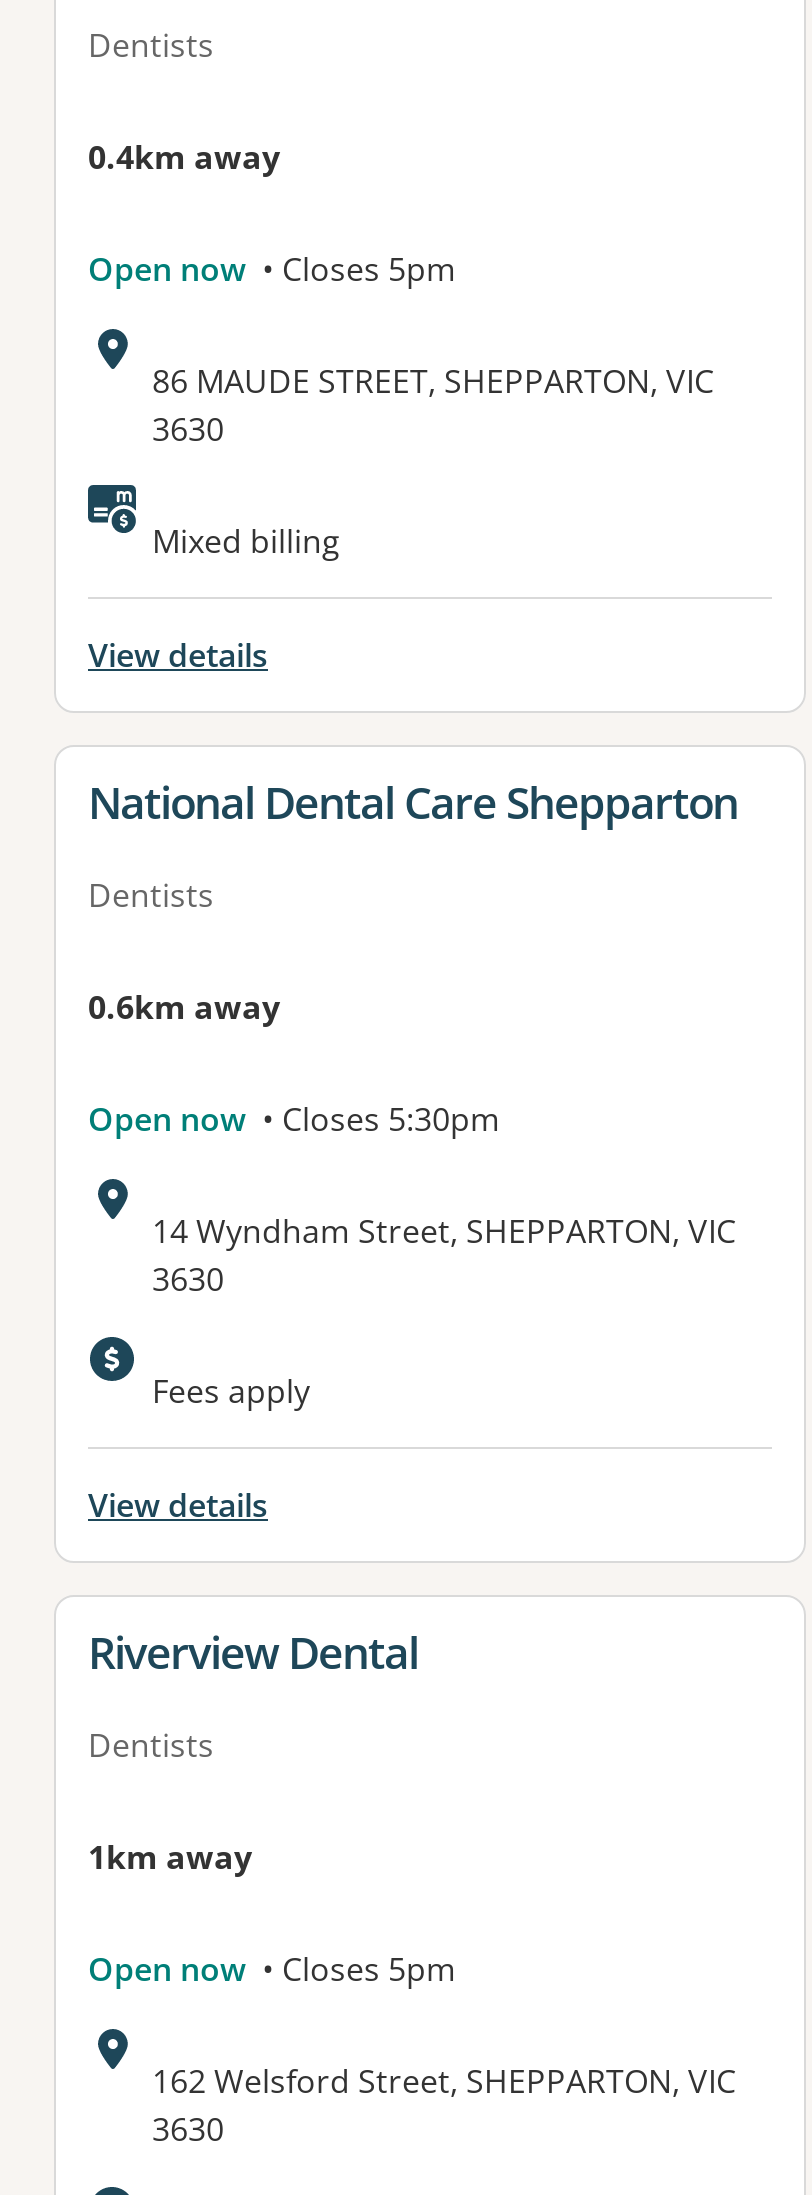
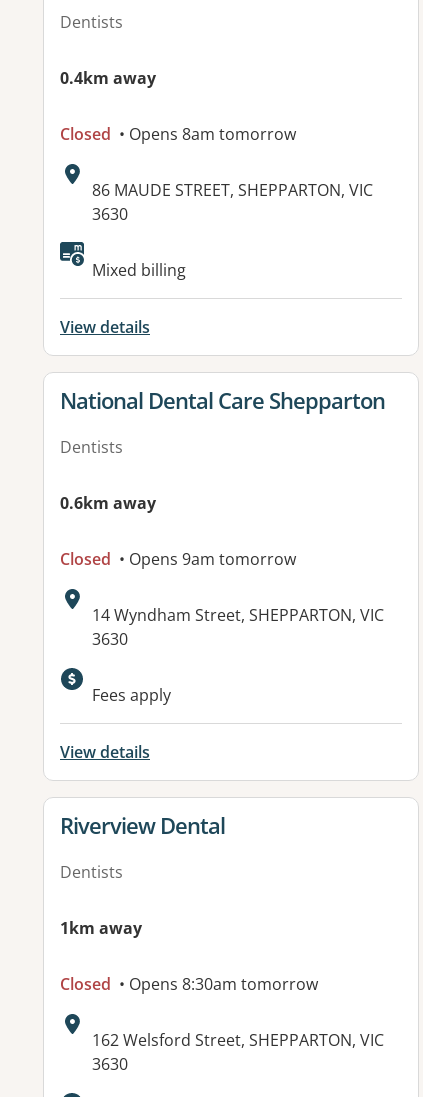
- Open now • Closes 5pm
+ Closed • Opens 8am tomorrow

- Open now • Closes 5:30pm
+ Closed • Opens 9am tomorrow

- Open now • Closes 5pm
+ Closed • Opens 8:30am tomorrow
